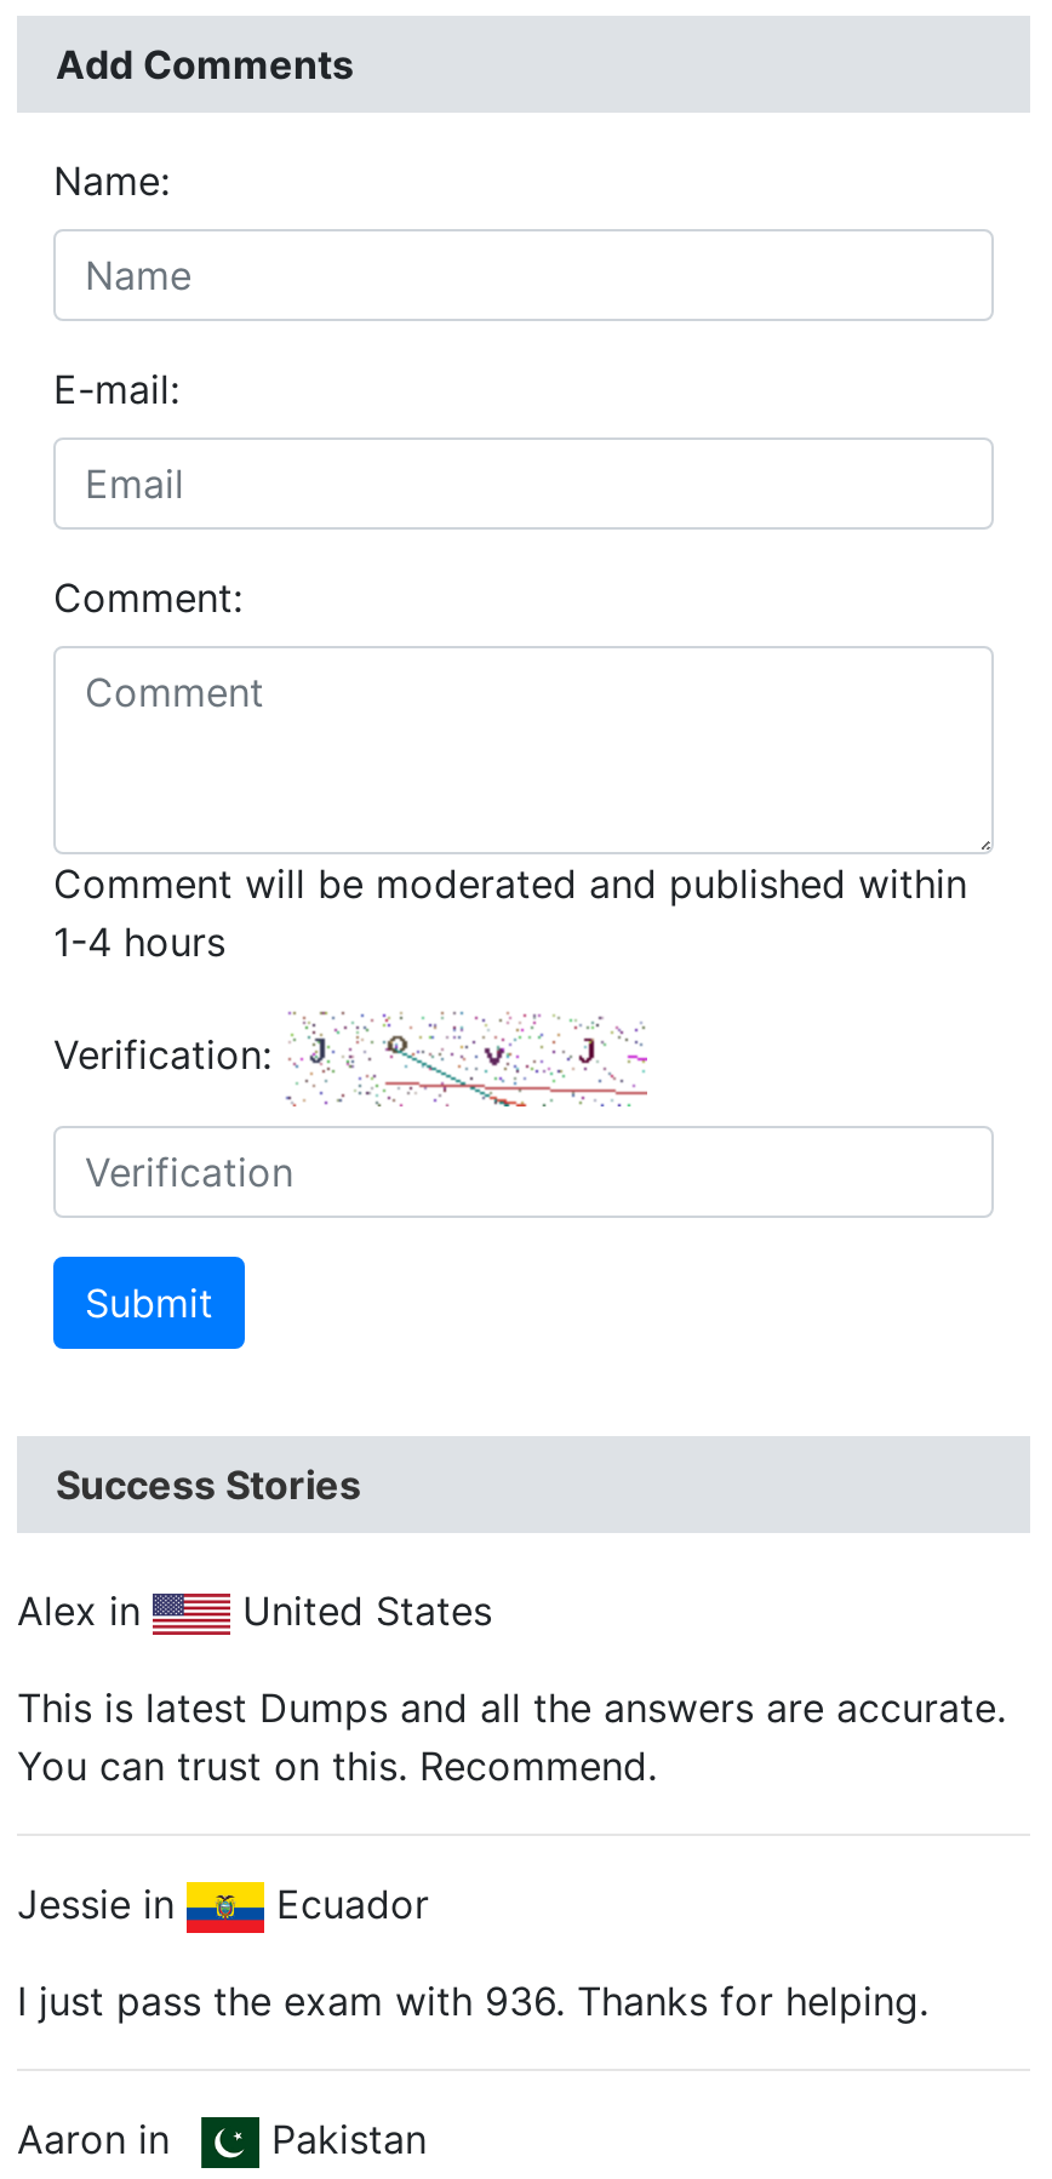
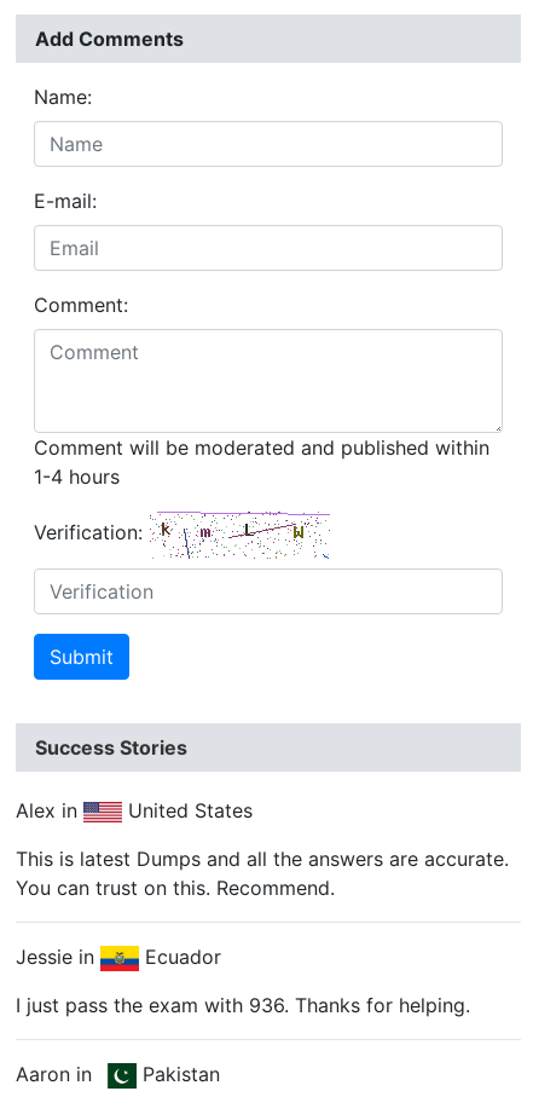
- [image]
+ [image]
